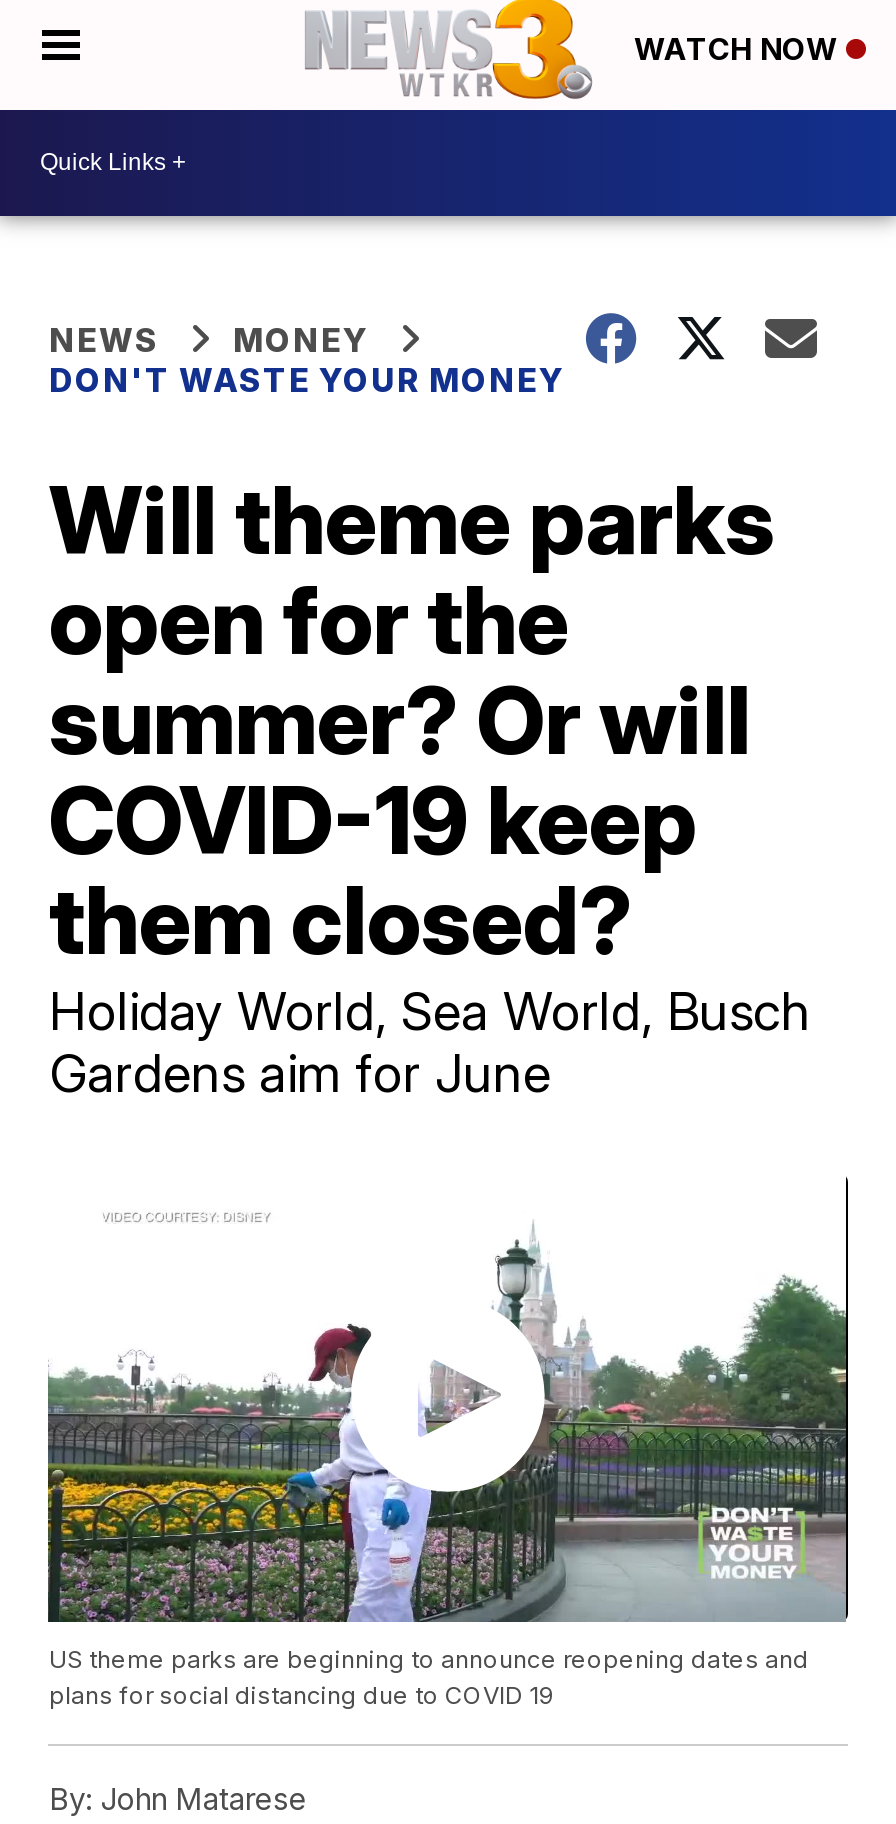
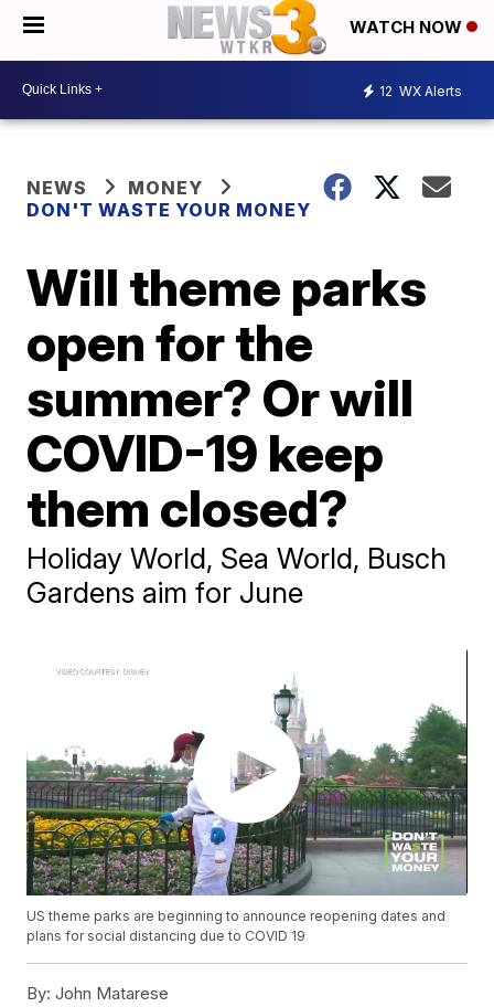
+ 12 WX Alerts
